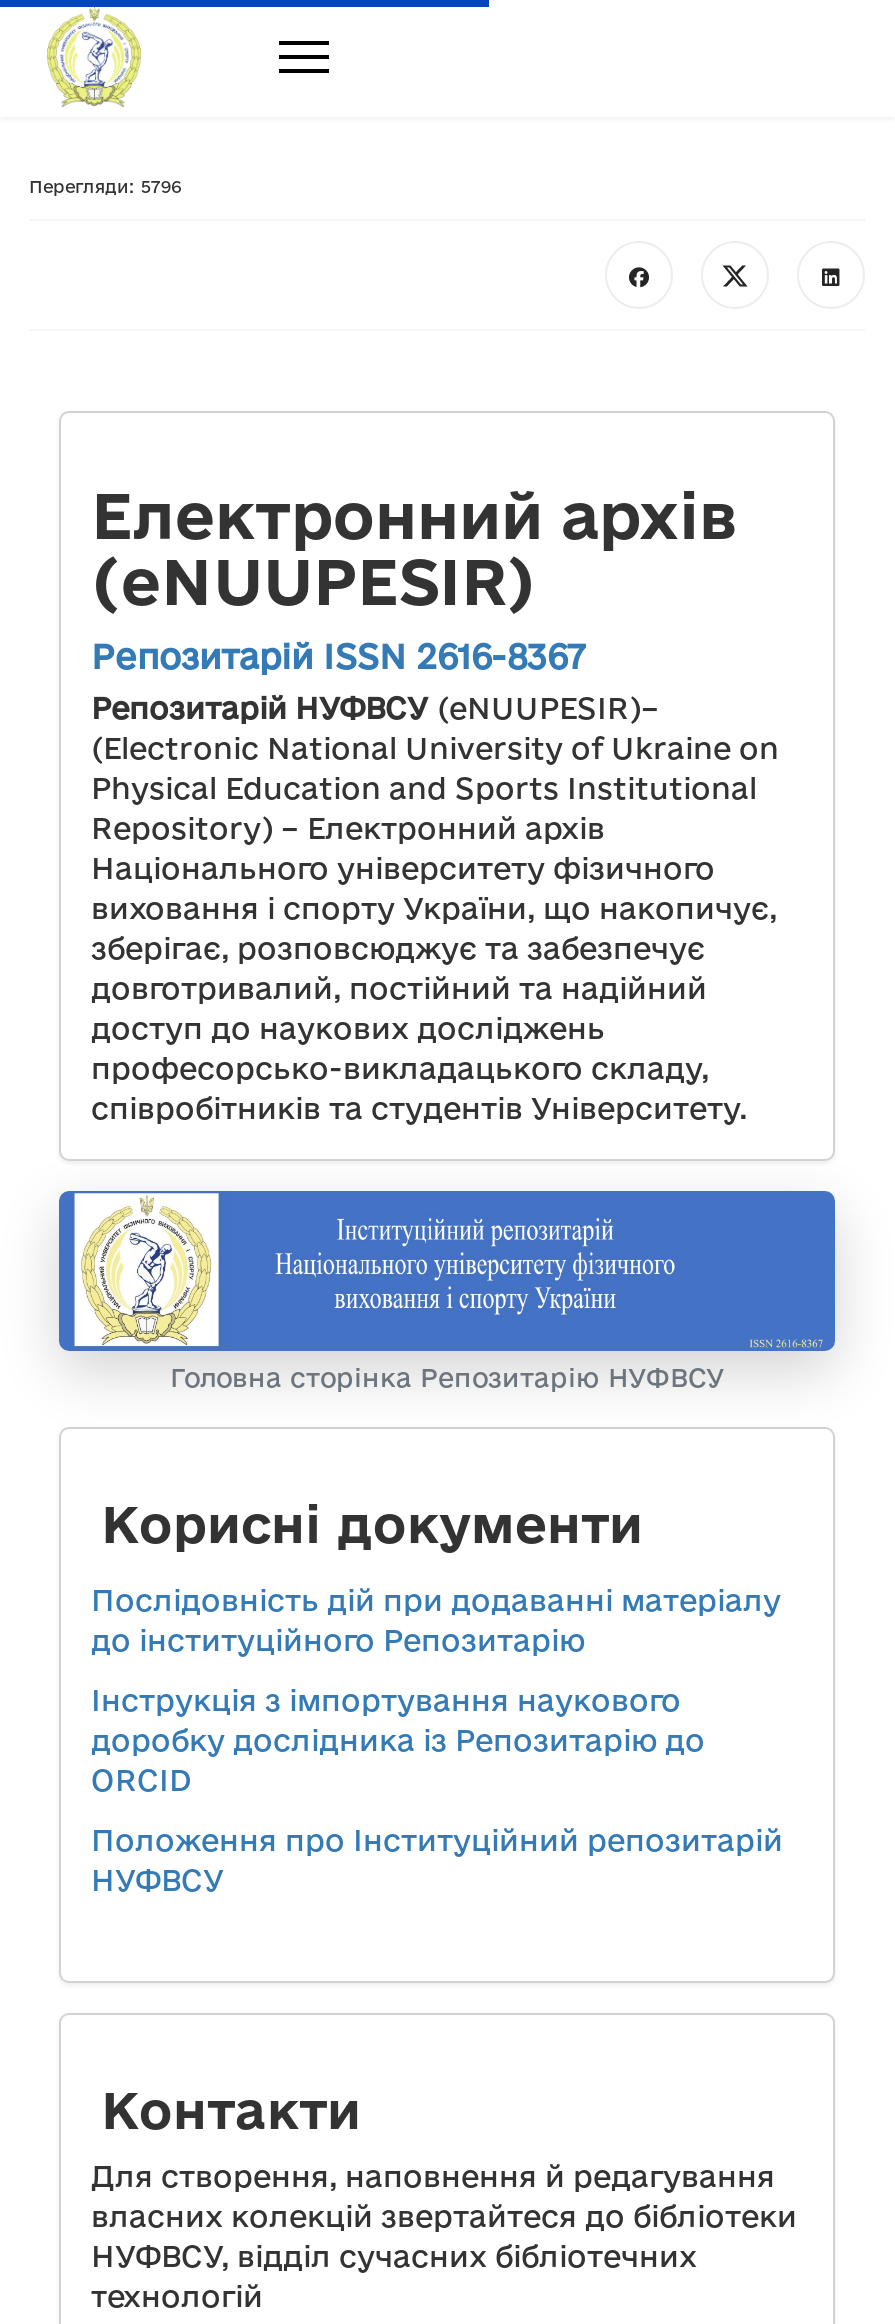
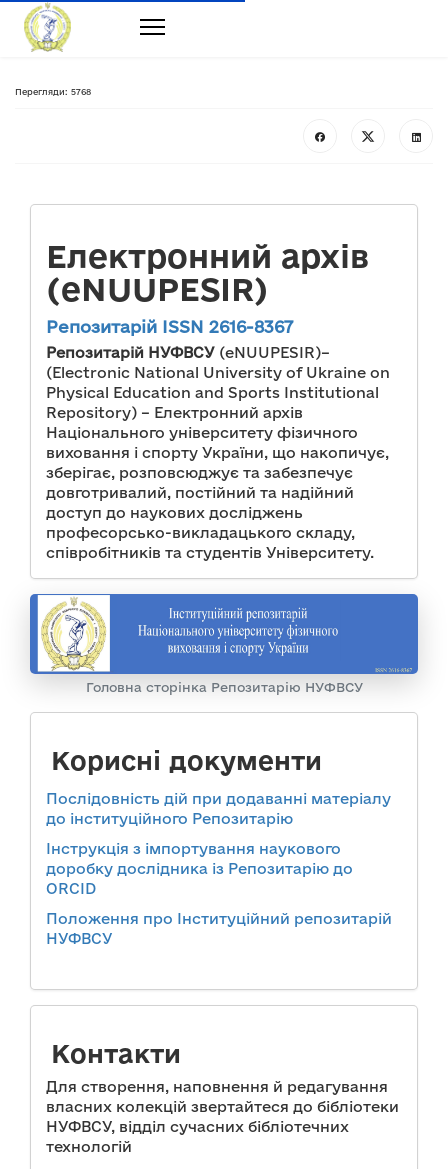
- Перегляди: 5796
+ Перегляди: 5768
